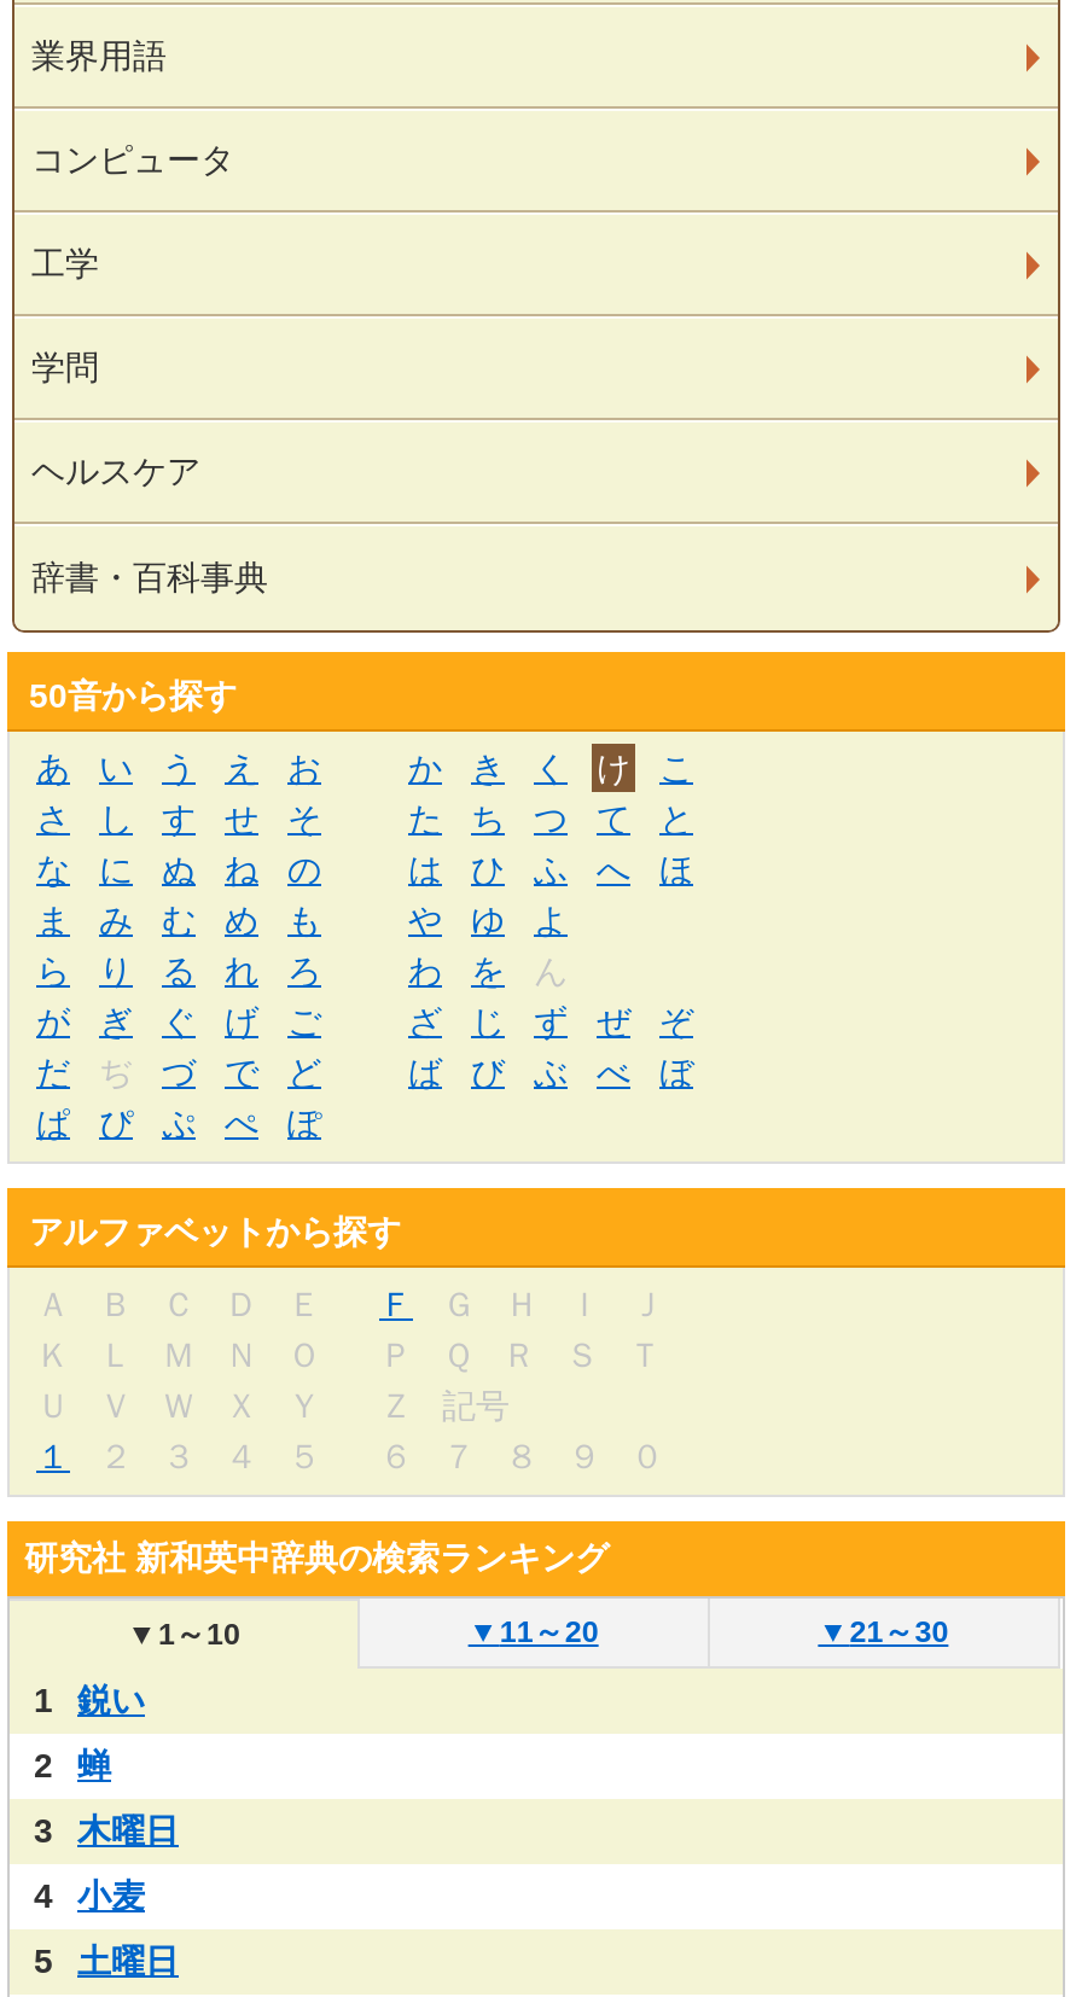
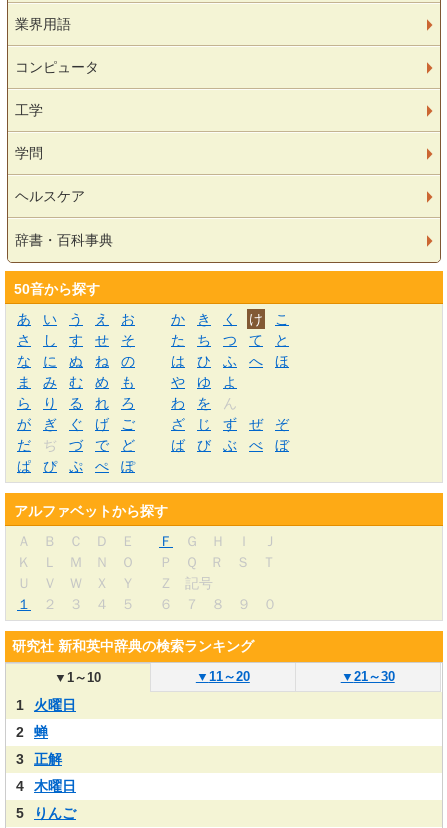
- 鋭い
+ 火曜日

moved down: 木曜日

+ 正解

- 小麦

- 土曜日
+ りんご
